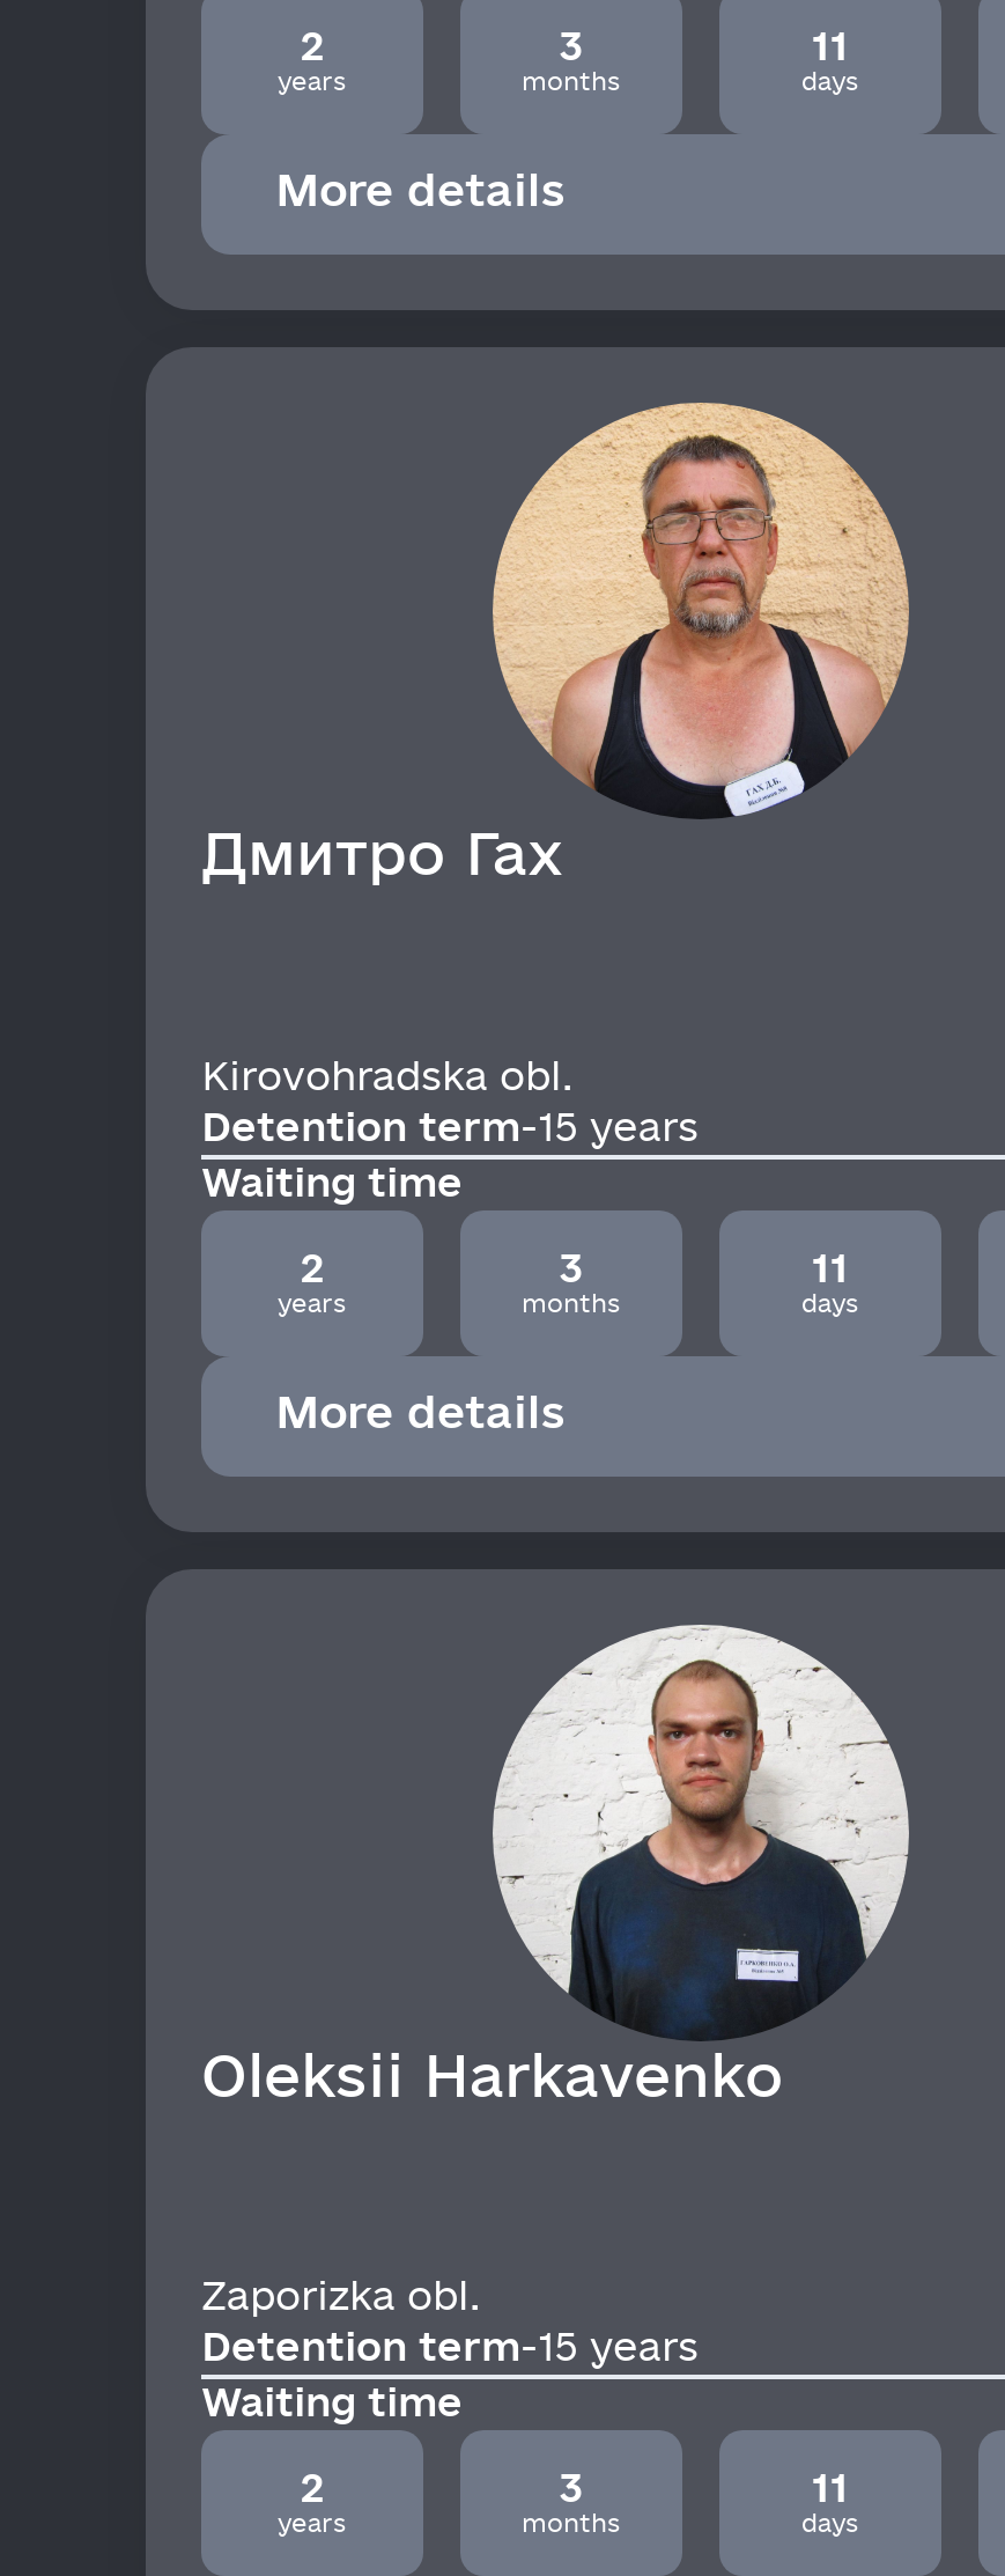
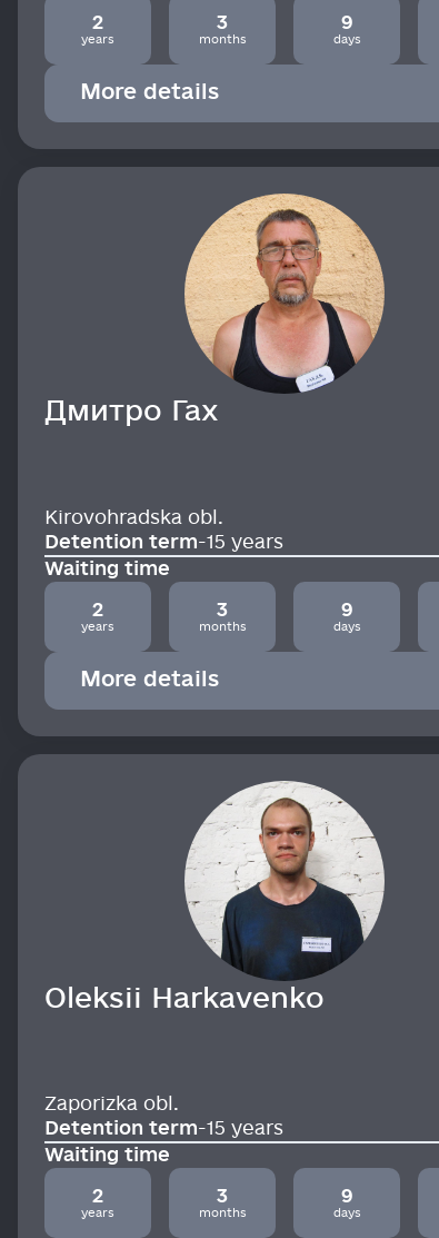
- 11
+ 9

- 11
+ 9

- 11
+ 9
